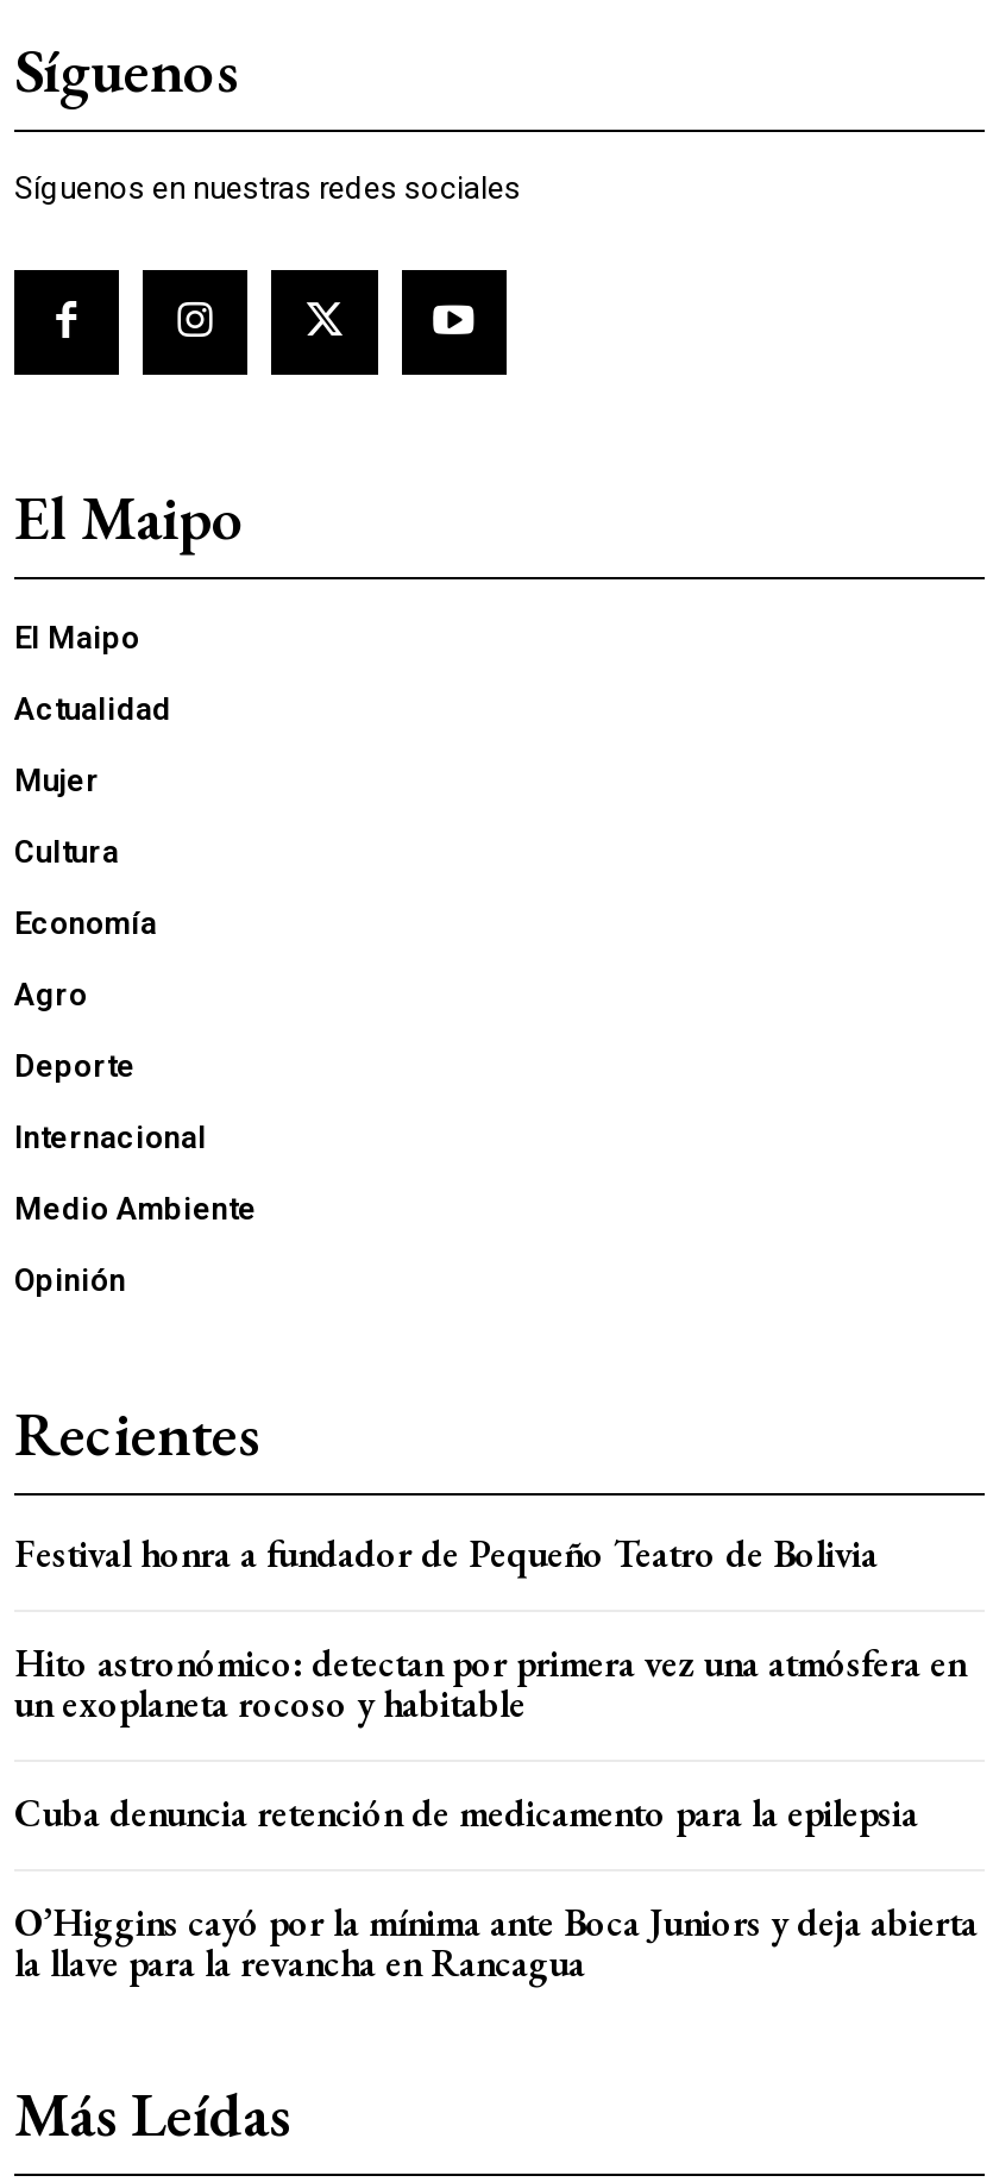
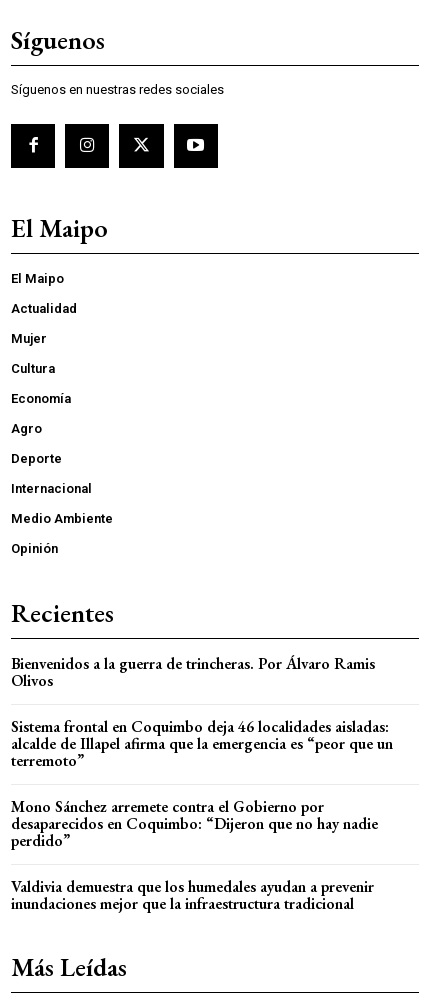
- Festival honra a fundador de Pequeño Teatro de Bolivia
+ Bienvenidos a la guerra de trincheras. Por Álvaro Ramis
+ Olivos

- Hito astronómico: detectan por primera vez una atmósfera en
- un exoplaneta rocoso y habitable
+ Sistema frontal en Coquimbo deja 46 localidades aisladas:
+ alcalde de Illapel afirma que la emergencia es “peor que un
+ terremoto”

- Cuba denuncia retención de medicamento para la epilepsia
+ Mono Sánchez arremete contra el Gobierno por
+ desaparecidos en Coquimbo: “Dijeron que no hay nadie
+ perdido”

- O’Higgins cayó por la mínima ante Boca Juniors y deja abierta
- la llave para la revancha en Rancagua
+ Valdivia demuestra que los humedales ayudan a prevenir
+ inundaciones mejor que la infraestructura tradicional
